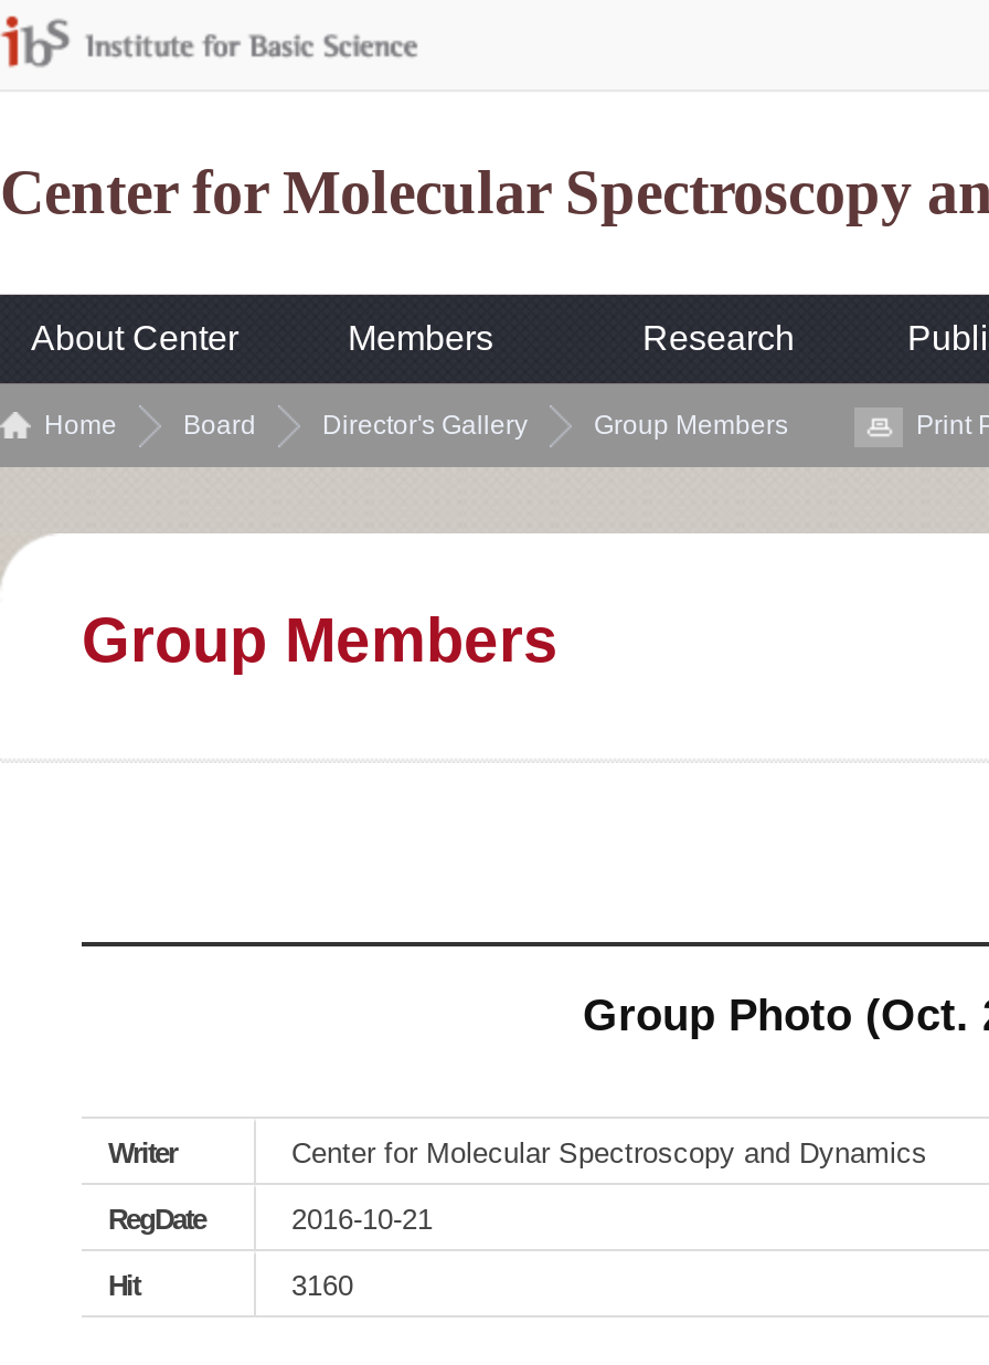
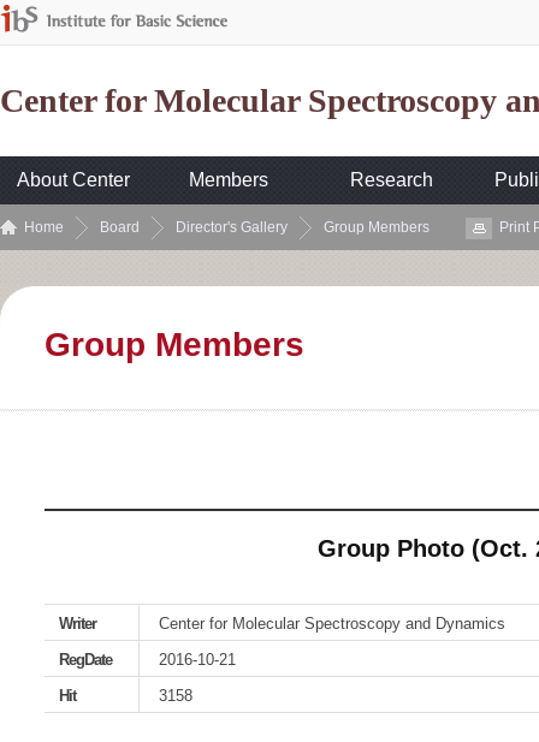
- 3160
+ 3158
